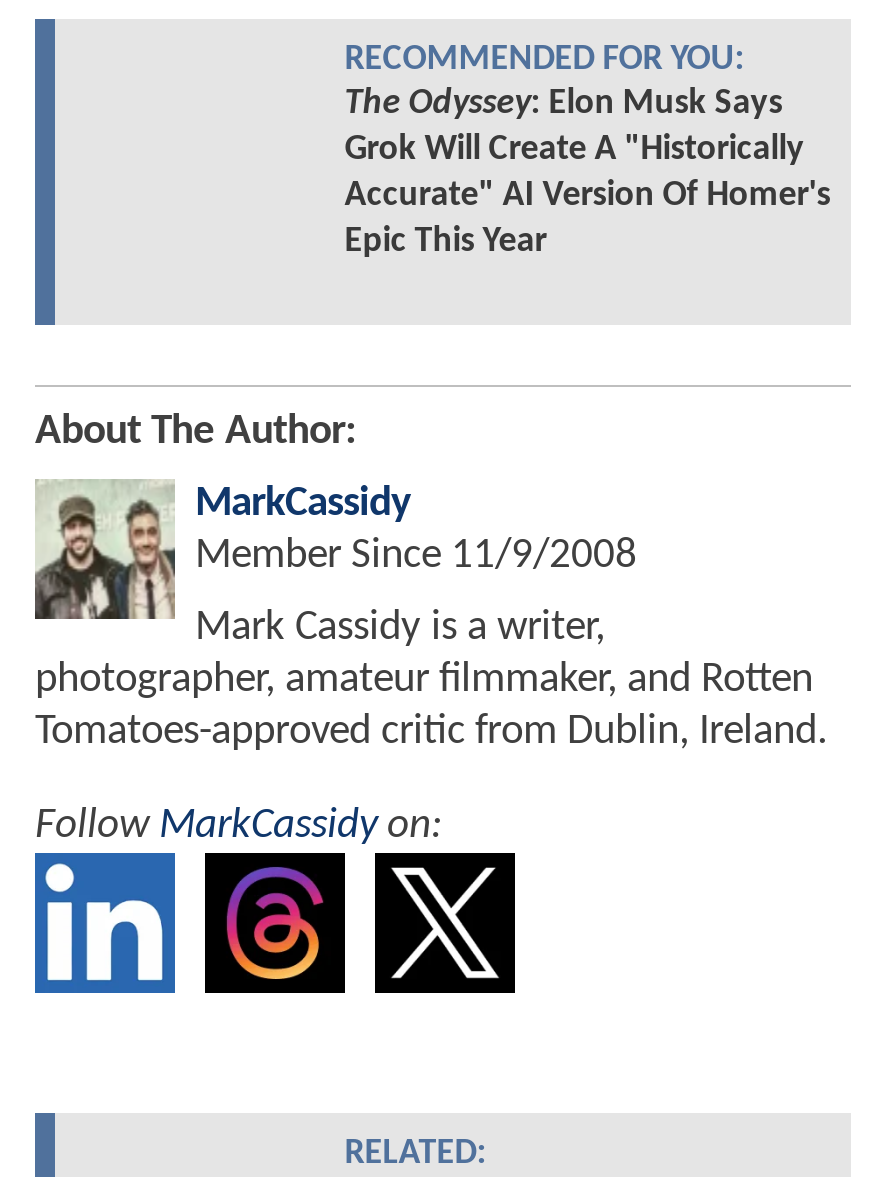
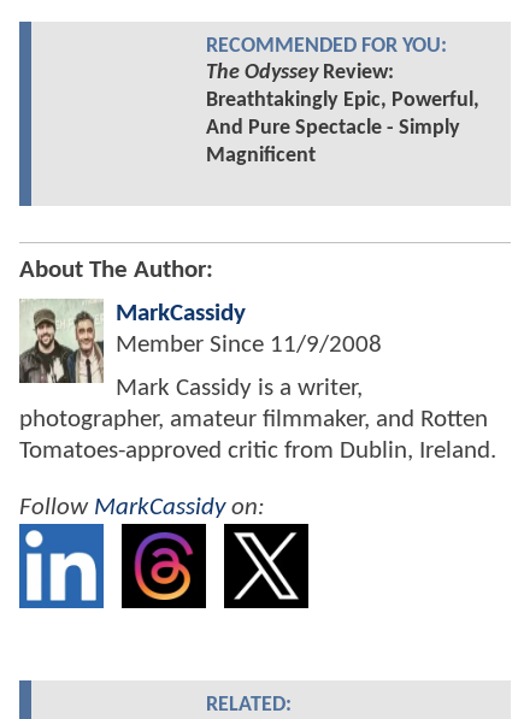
- The Odyssey: Elon Musk Says
- Grok Will Create A "Historically
- Accurate" AI Version Of Homer's
- Epic This Year
+ The Odyssey Review:
+ Breathtakingly Epic, Powerful,
+ And Pure Spectacle - Simply
+ Magnificent
